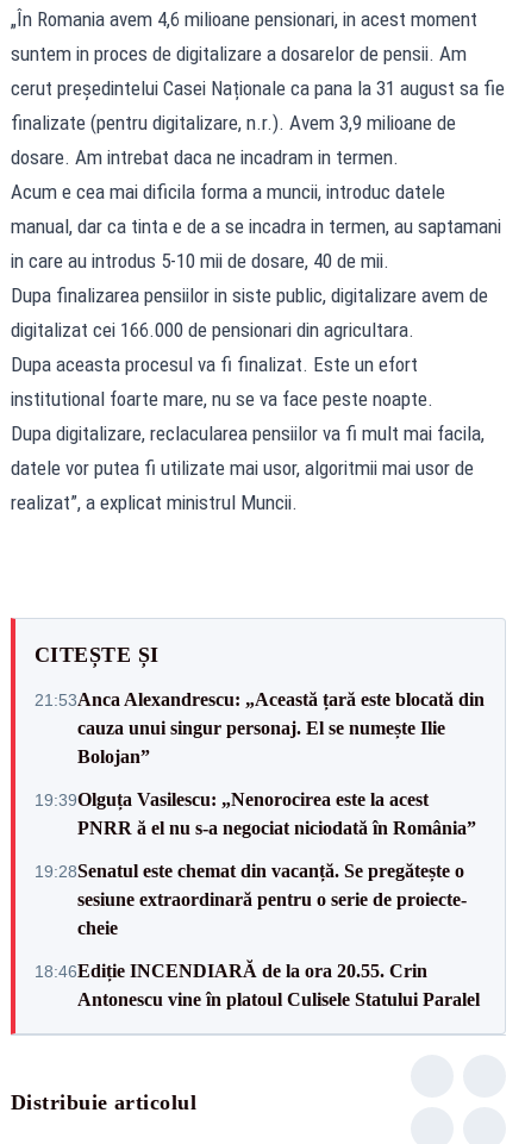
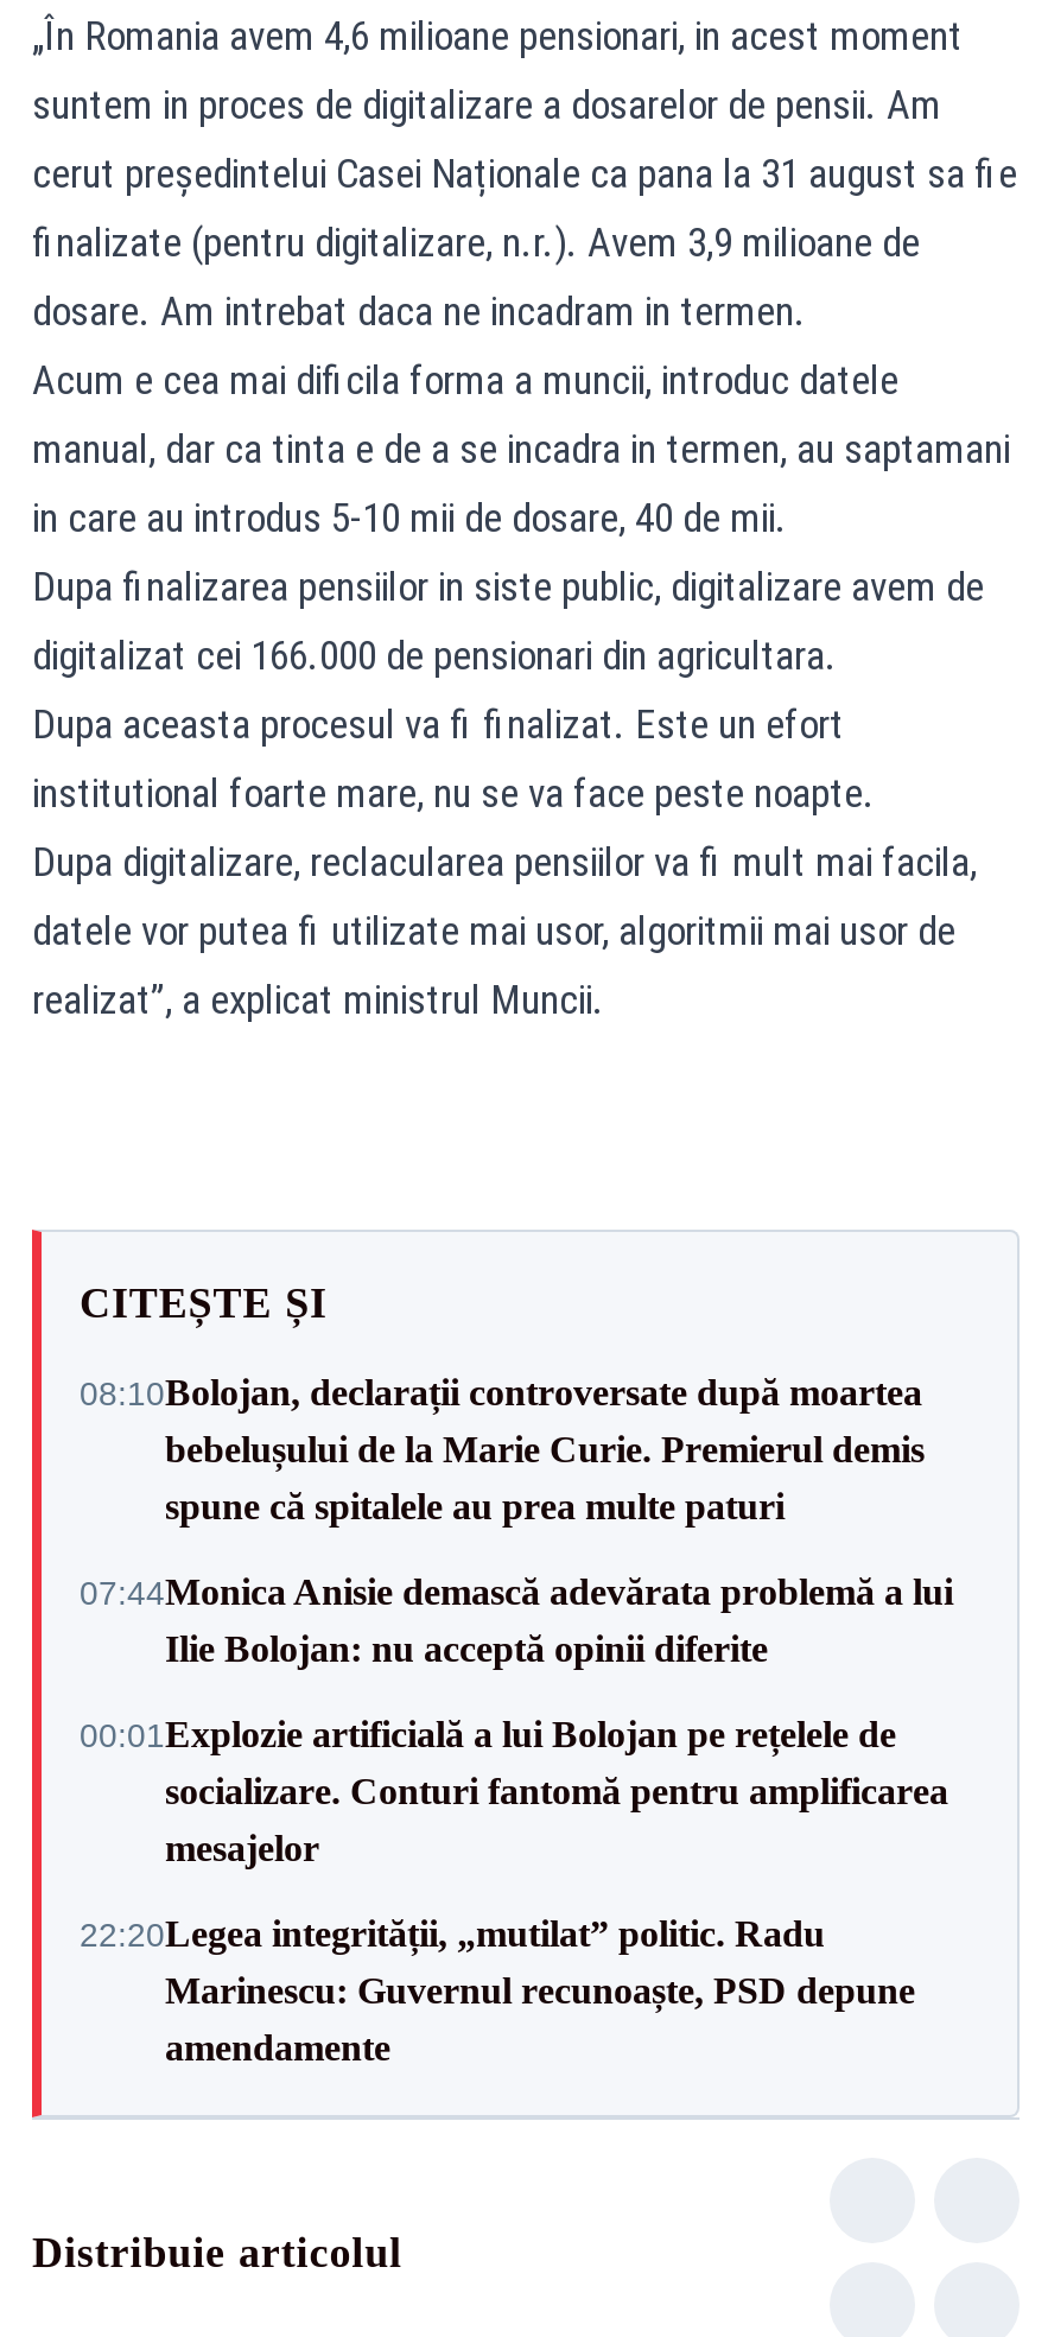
- 21:53Anca Alexandrescu: „Această țară este blocată din
- cauza unui singur personaj. El se numește Ilie
- Bolojan”
+ 08:10Bolojan, declarații controversate după moartea
+ bebelușului de la Marie Curie. Premierul demis
+ spune că spitalele au prea multe paturi

- 19:39Olguța Vasilescu: „Nenorocirea este la acest
- PNRR ă el nu s-a negociat niciodată în România”
+ 07:44Monica Anisie demască adevărata problemă a lui
+ Ilie Bolojan: nu acceptă opinii diferite

- 19:28Senatul este chemat din vacanță. Se pregătește o
- sesiune extraordinară pentru o serie de proiecte-
- cheie
+ 00:01Explozie artificială a lui Bolojan pe rețelele de
+ socializare. Conturi fantomă pentru amplificarea
+ mesajelor

- 18:46Ediție INCENDIARĂ de la ora 20.55. Crin
- Antonescu vine în platoul Culisele Statului Paralel
+ 22:20Legea integrității, „mutilat” politic. Radu
+ Marinescu: Guvernul recunoaște, PSD depune
+ amendamente
